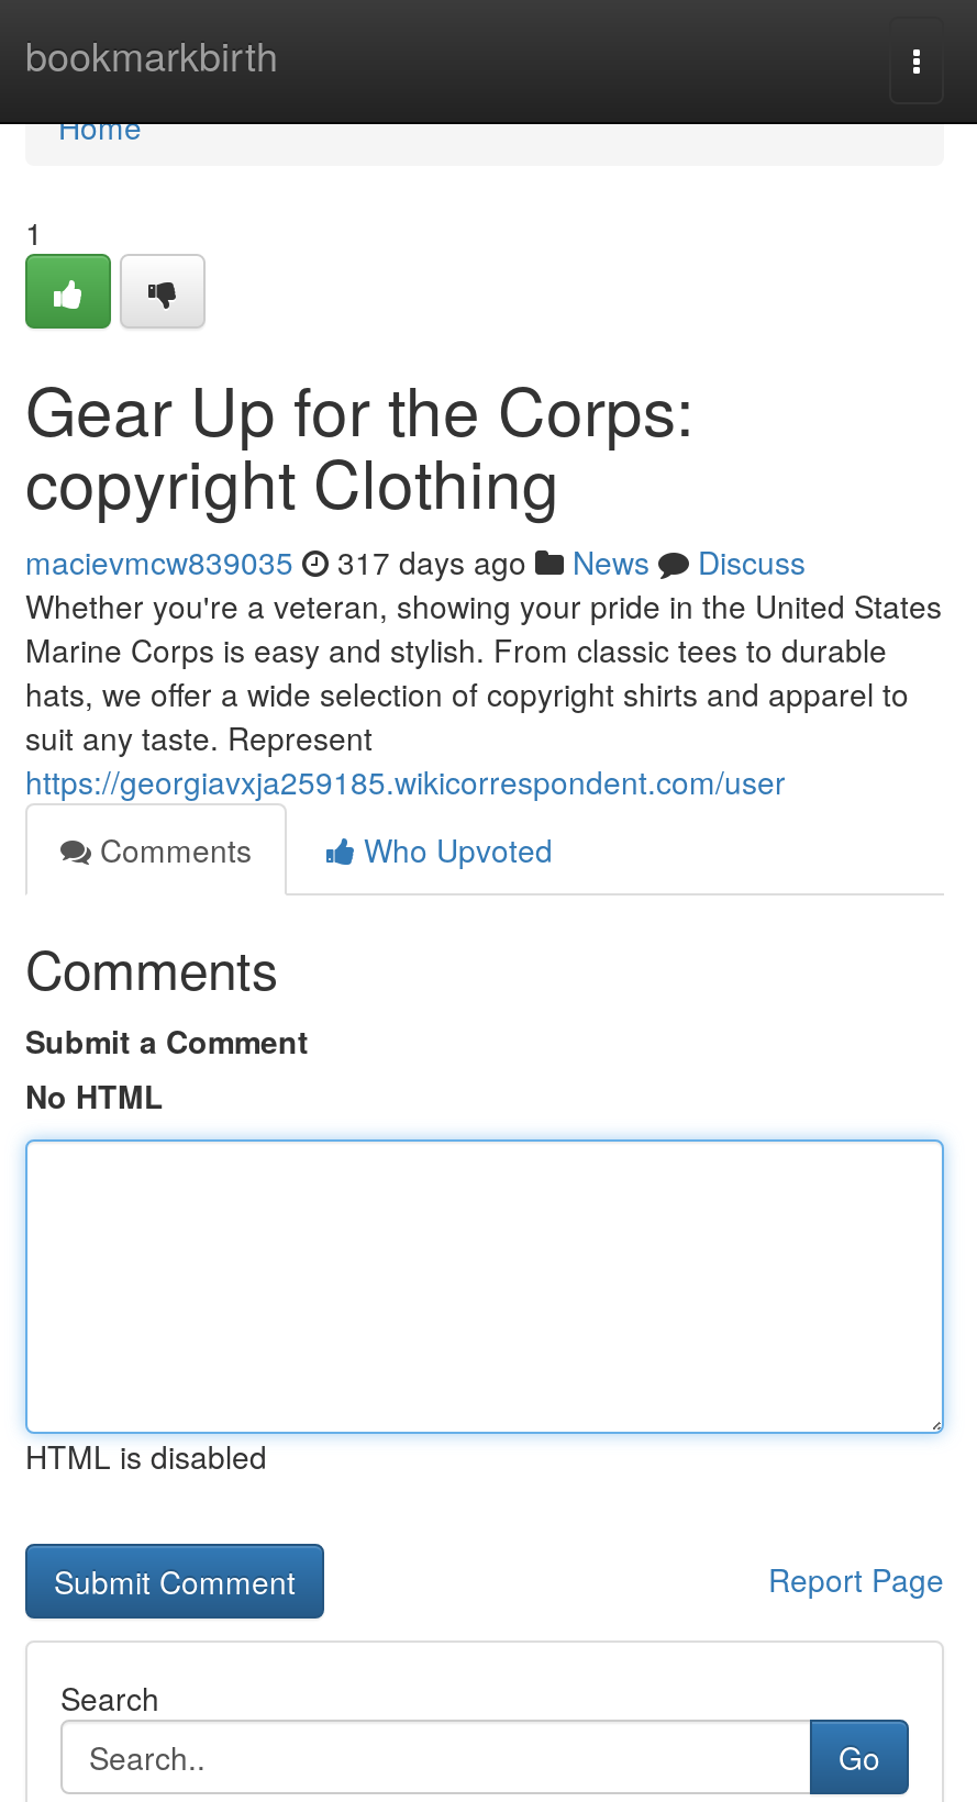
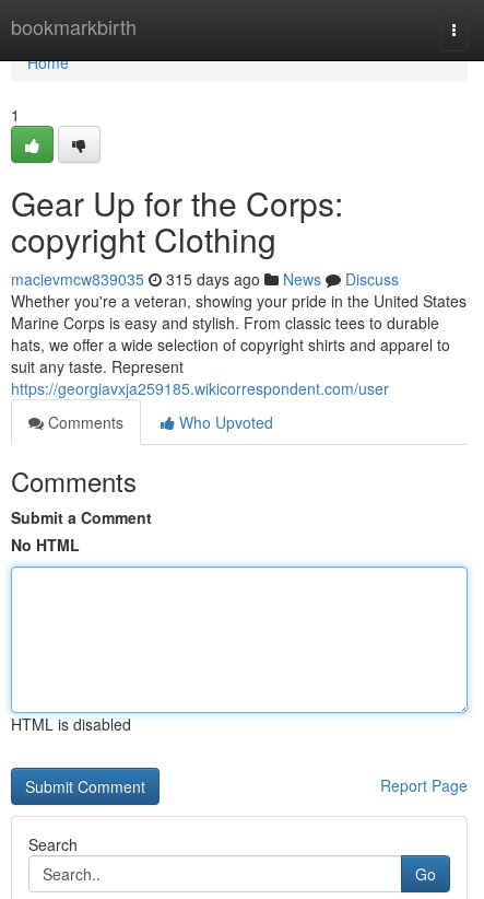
- macievmcw839035 317 days ago News Discuss
+ macievmcw839035 315 days ago News Discuss
